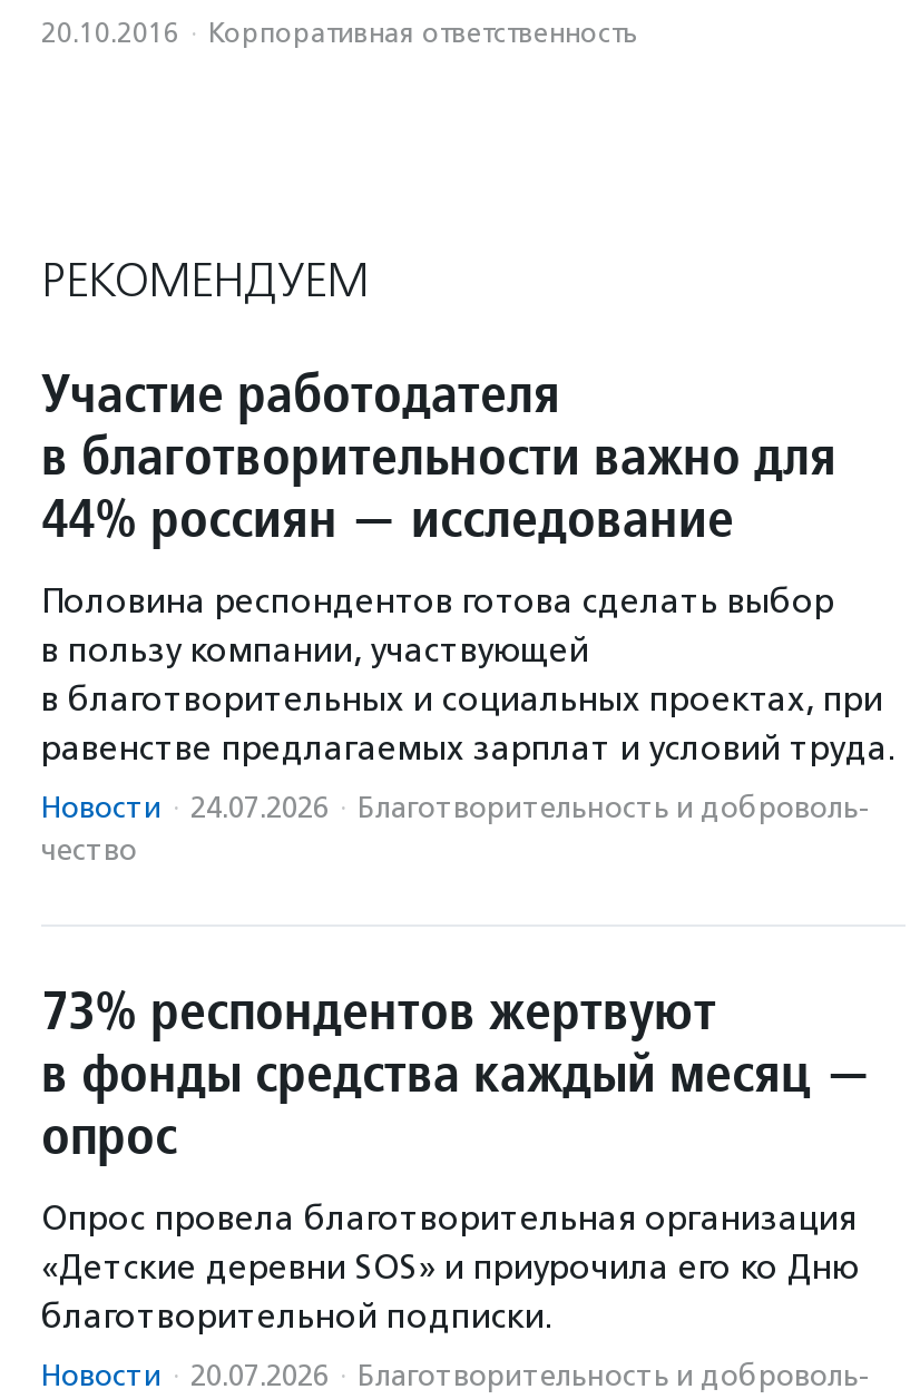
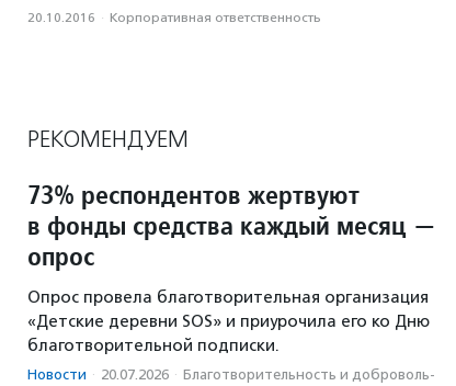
- Участие работодателя
- в благотворительности важно для
- 44% россиян — исследование
- Половина респондентов готова сделать выбор
- в пользу компании, участвующей
- в благотворительных и социальных проектах, при
- равенстве предлагаемых зарплат и условий труда.
- Новости · 24.07.2026 · Благотворительность и доброволь
- чество
